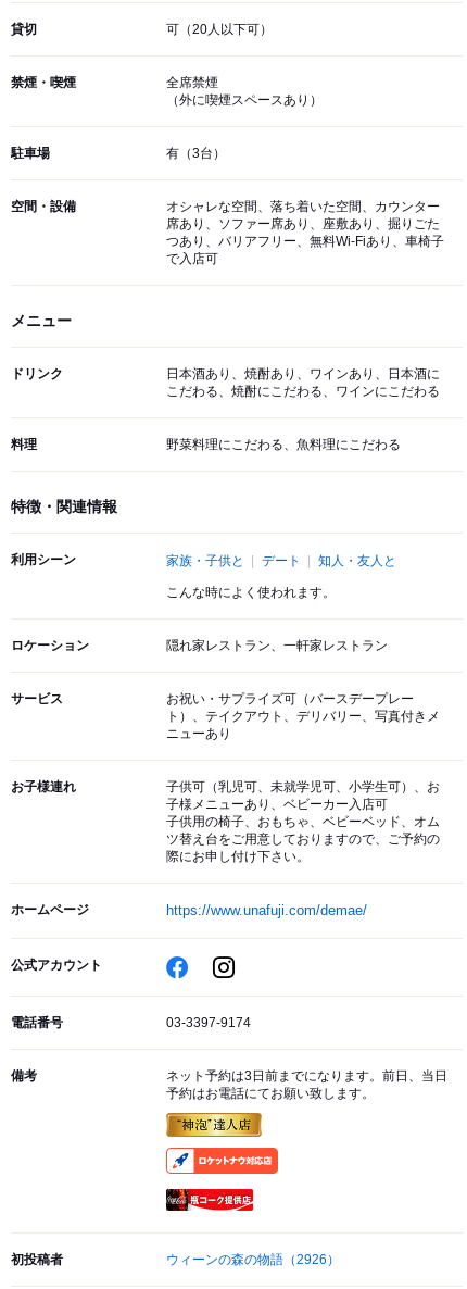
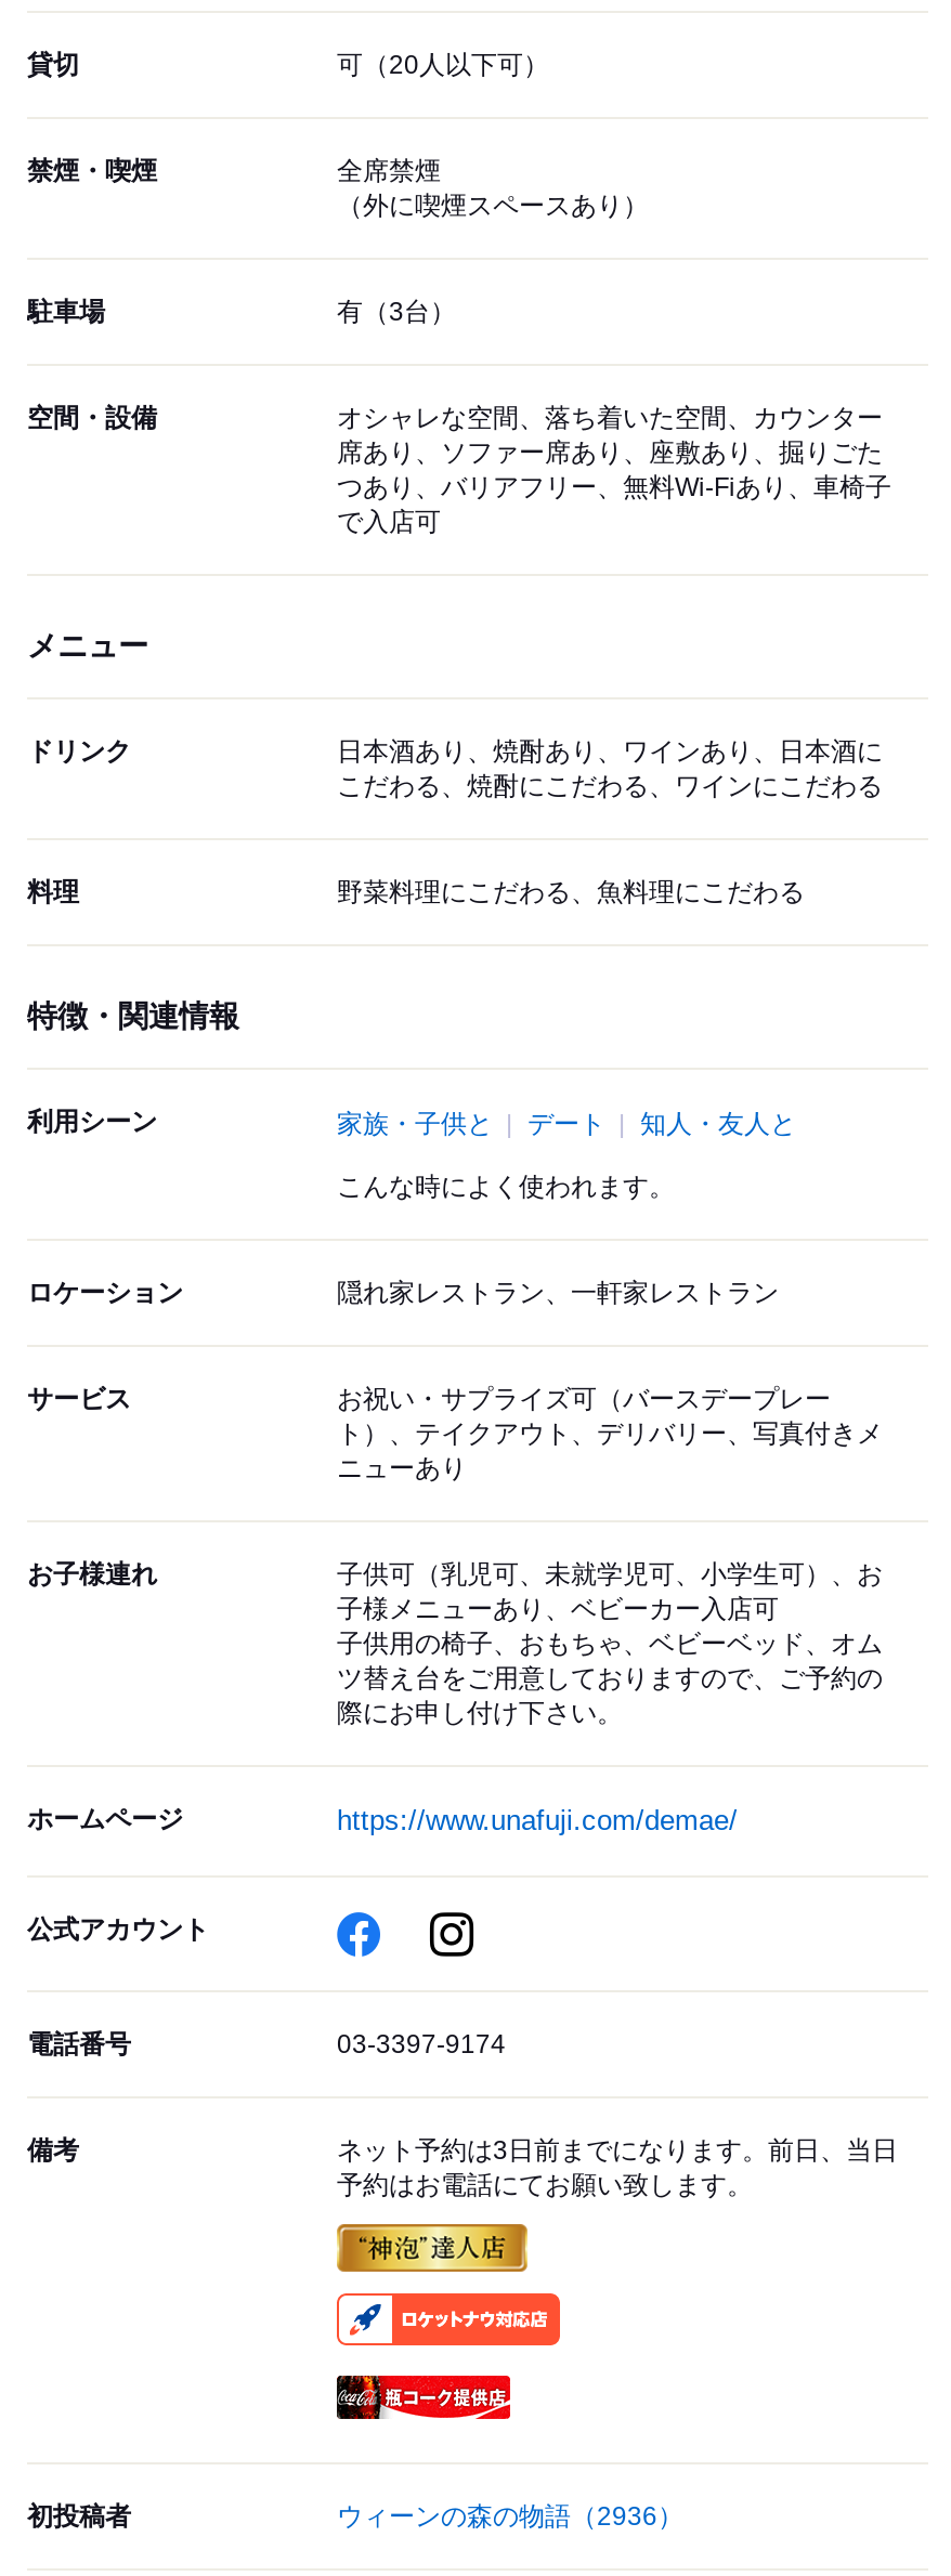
- ウィーンの森の物語（2926）
+ ウィーンの森の物語（2936）
